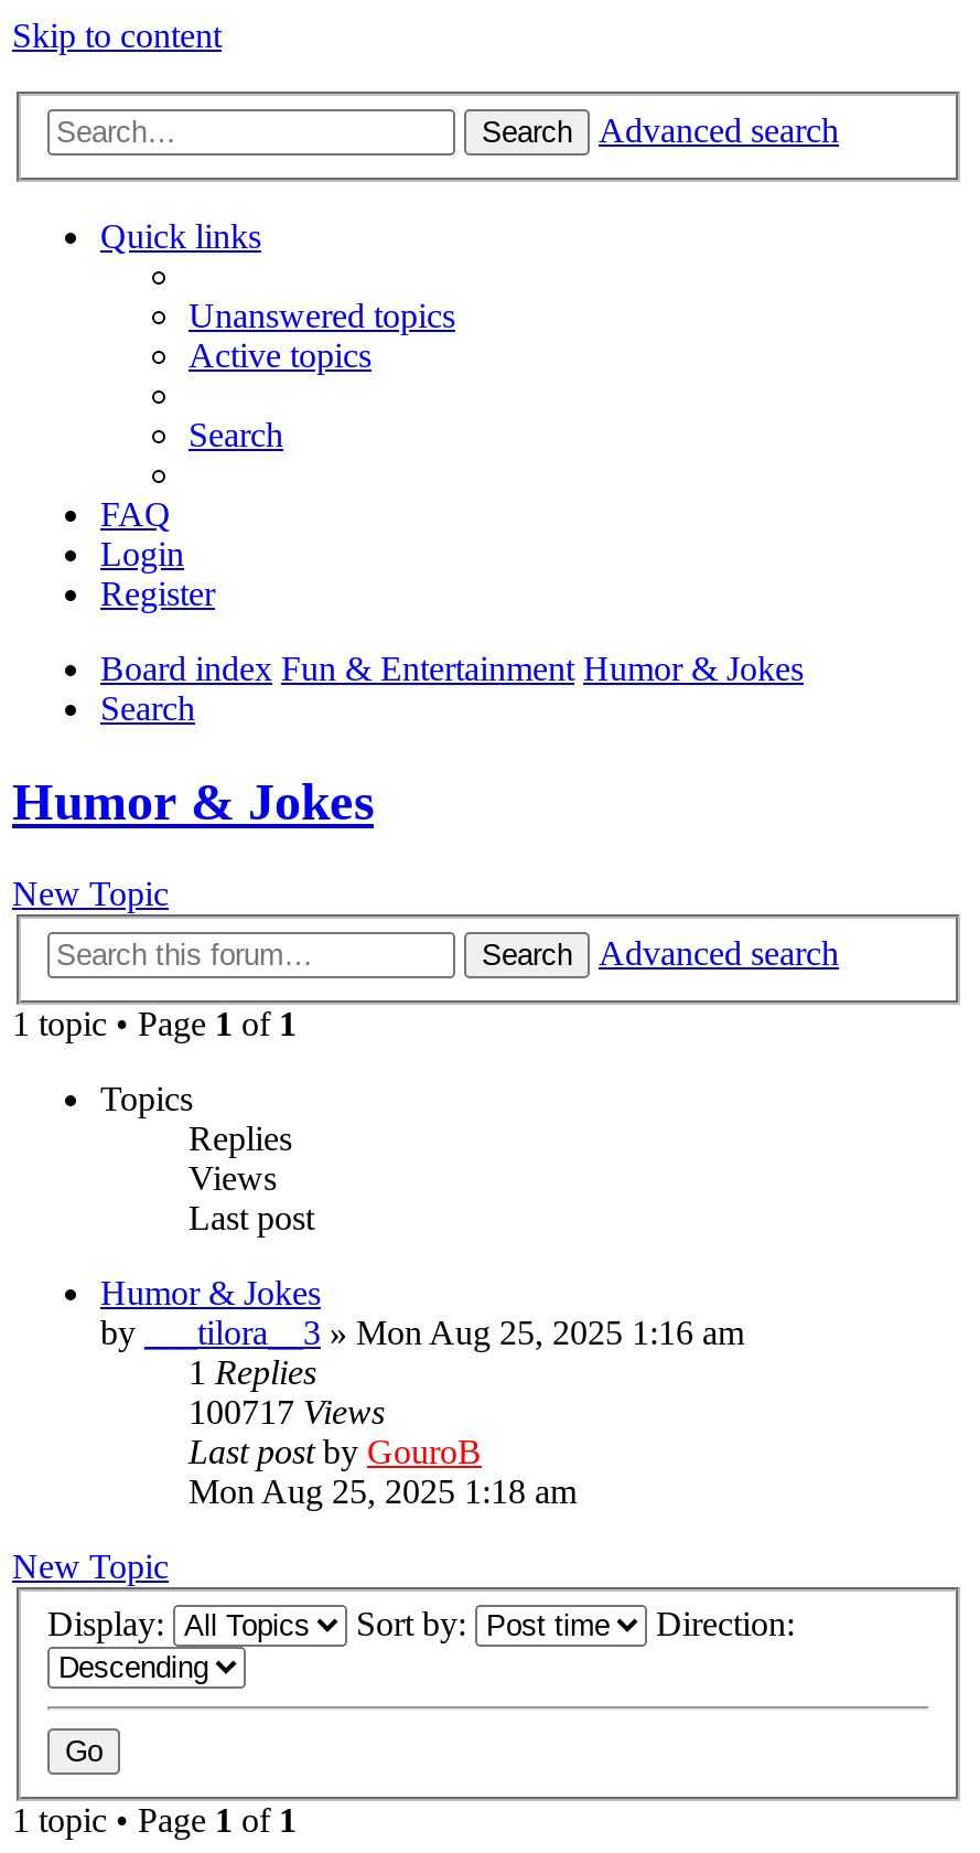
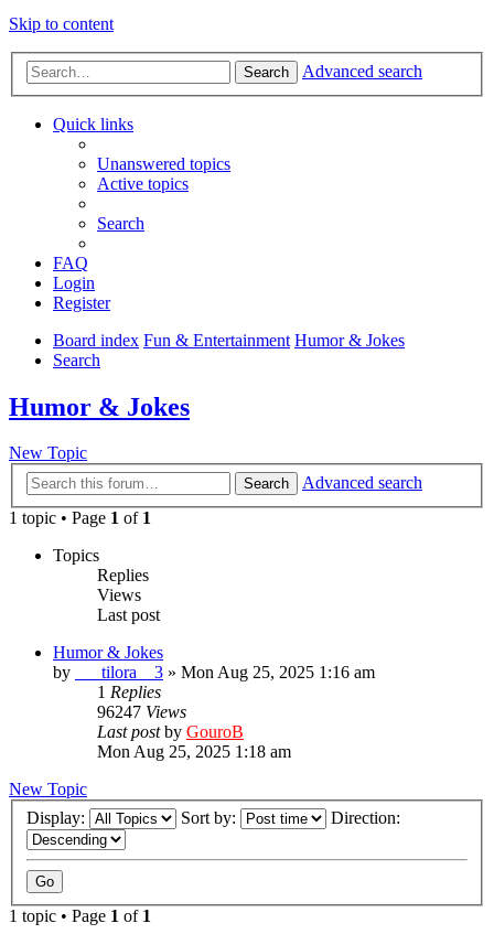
- 100717 Views
+ 96247 Views
